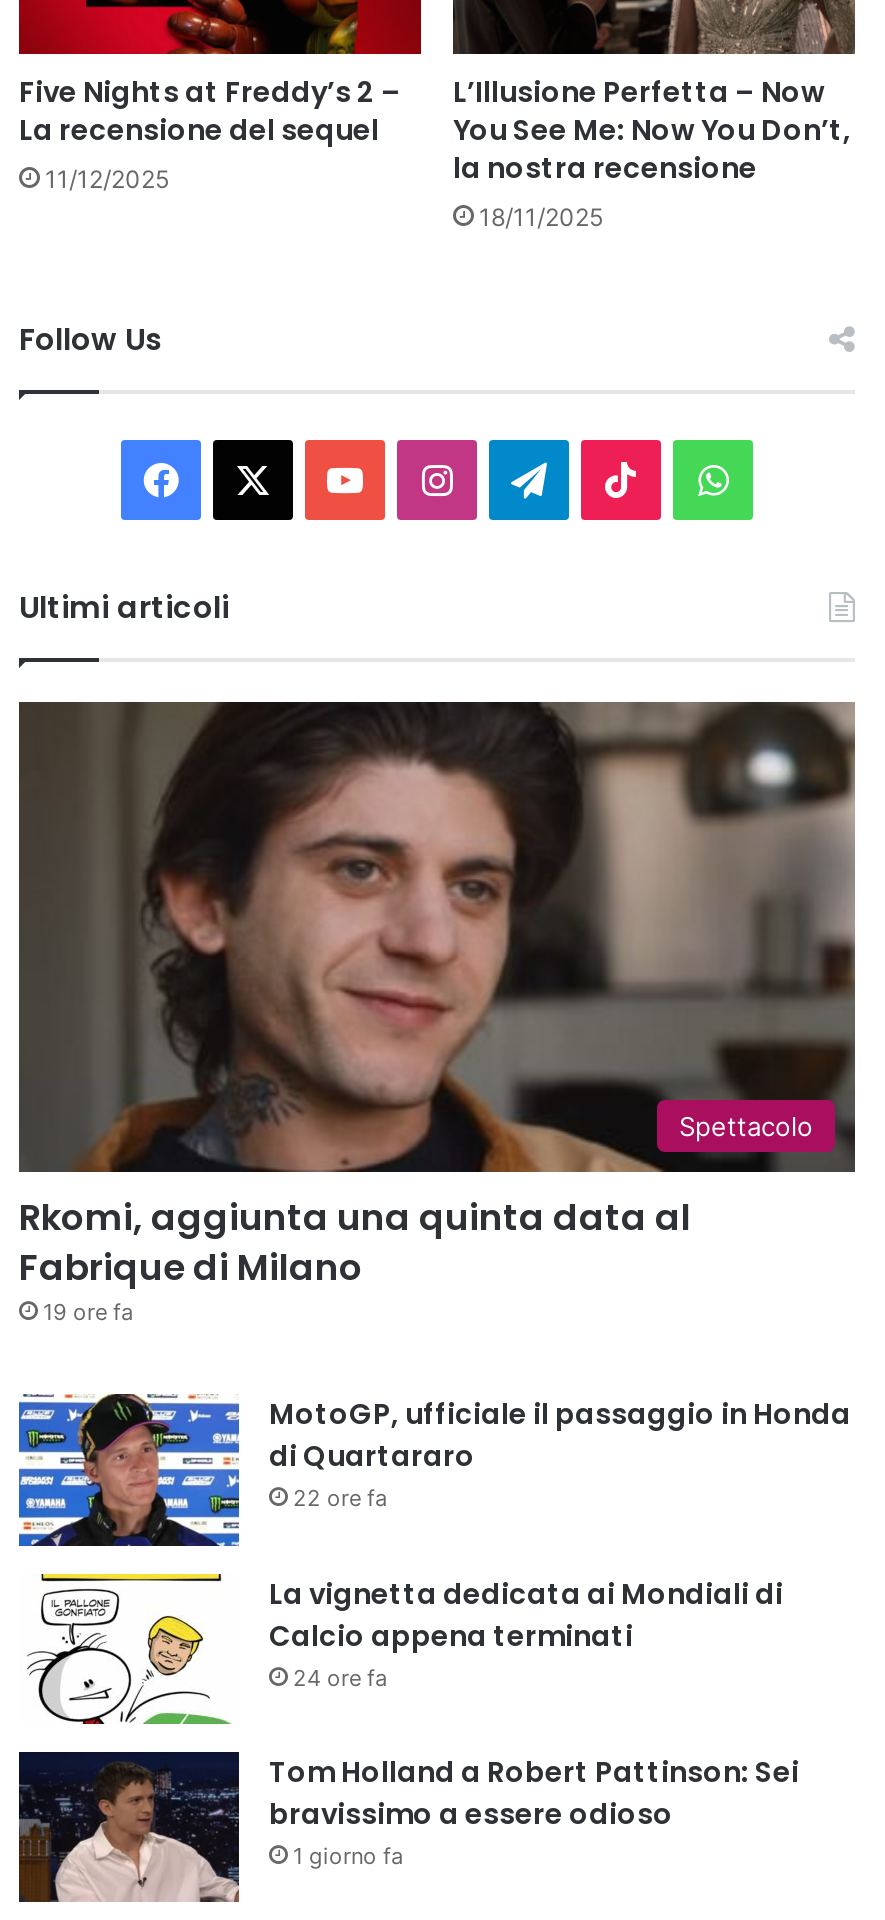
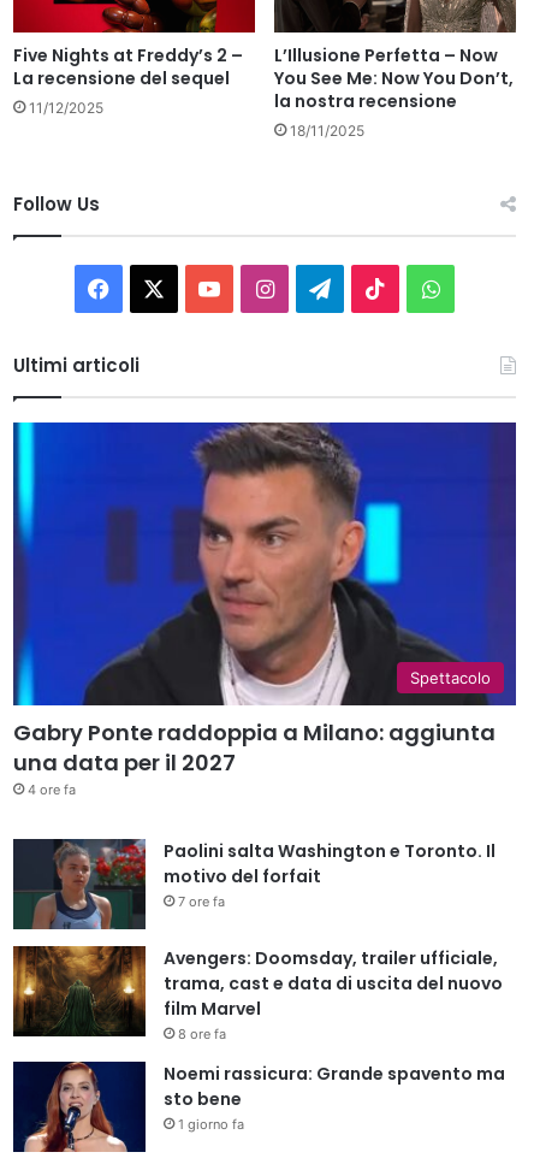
- [image]
- Rkomi, aggiunta una quinta data al
- Fabrique di Milano
- 19 ore fa
+ [image]
+ Gabry Ponte raddoppia a Milano: aggiunta
+ una data per il 2027
+ 4 ore fa

- [image]
- MotoGP, ufficiale il passaggio in Honda
- di Quartararo
- 22 ore fa
+ [image]
+ Paolini salta Washington e Toronto. Il
+ motivo del forfait
+ 7 ore fa

- [image]
- La vignetta dedicata ai Mondiali di
- Calcio appena terminati
- 24 ore fa
+ [image]
+ Avengers: Doomsday, trailer ufficiale,
+ trama, cast e data di uscita del nuovo
+ film Marvel
+ 8 ore fa

- [image]
- Tom Holland a Robert Pattinson: Sei
- bravissimo a essere odioso
+ [image]
+ Noemi rassicura: Grande spavento ma
+ sto bene
